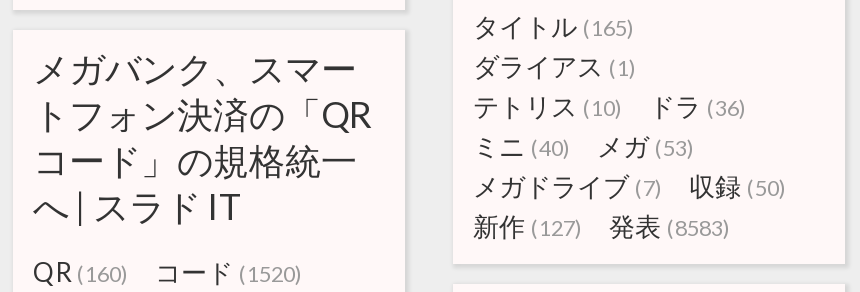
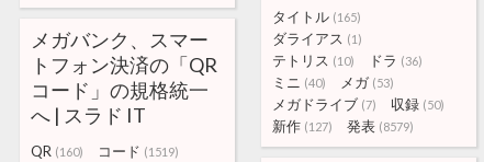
- 新作 (127) 発表 (8583)
+ 新作 (127) 発表 (8579)

- QR (160) コード (1520)
+ QR (160) コード (1519)
